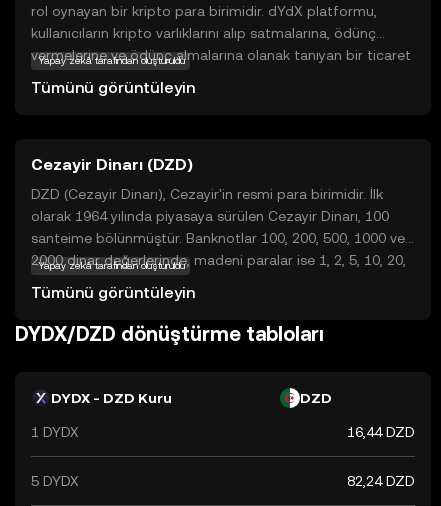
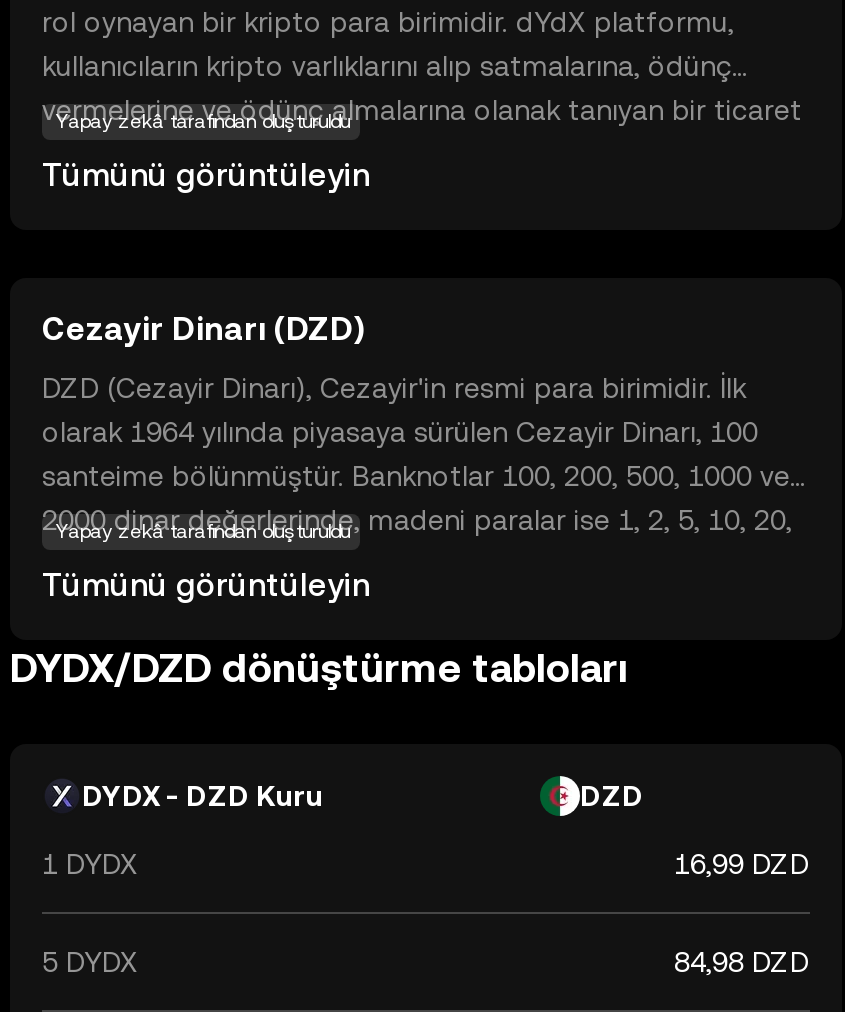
- 16,44 DZD
+ 16,99 DZD

- 82,24 DZD
+ 84,98 DZD
